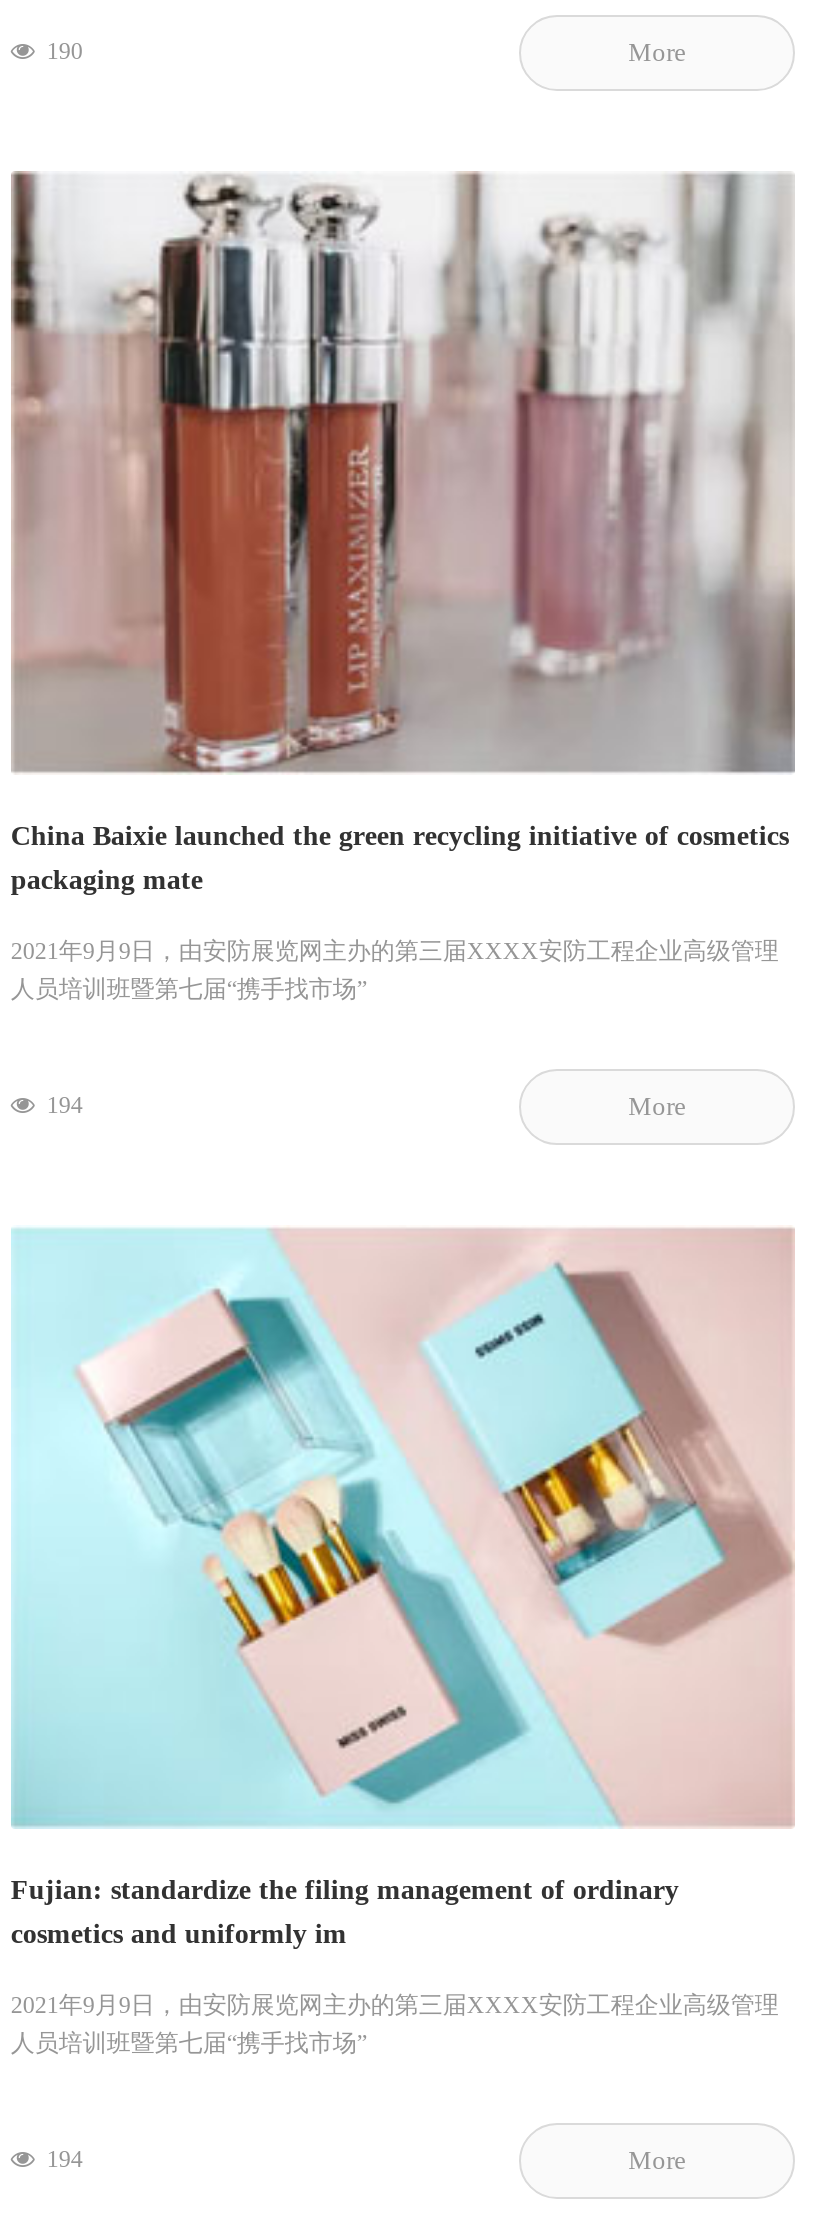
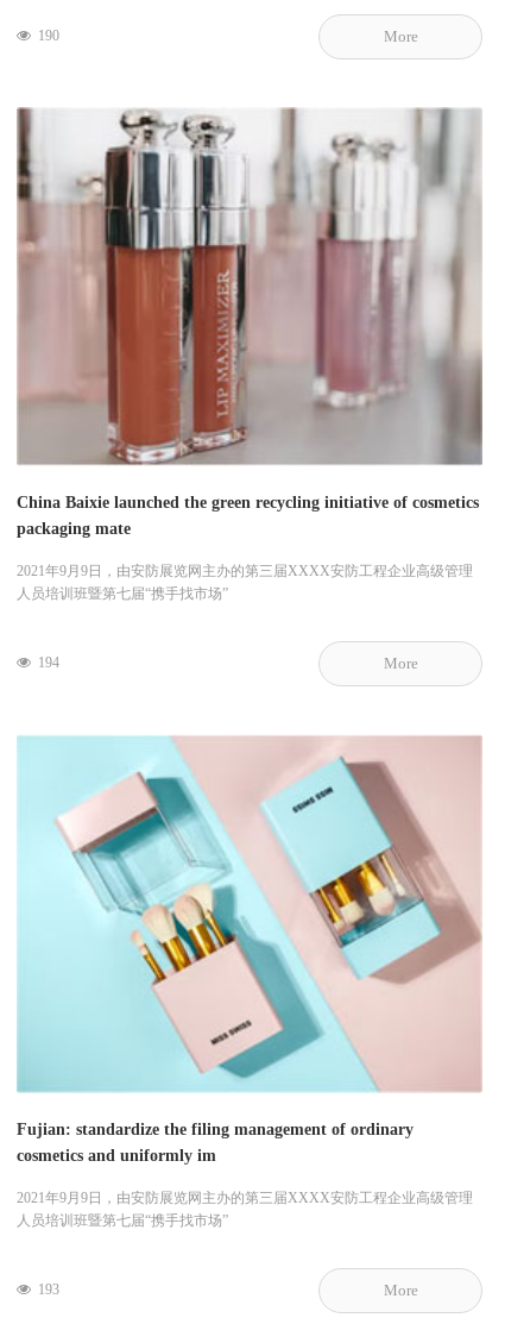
- 194
+ 193
